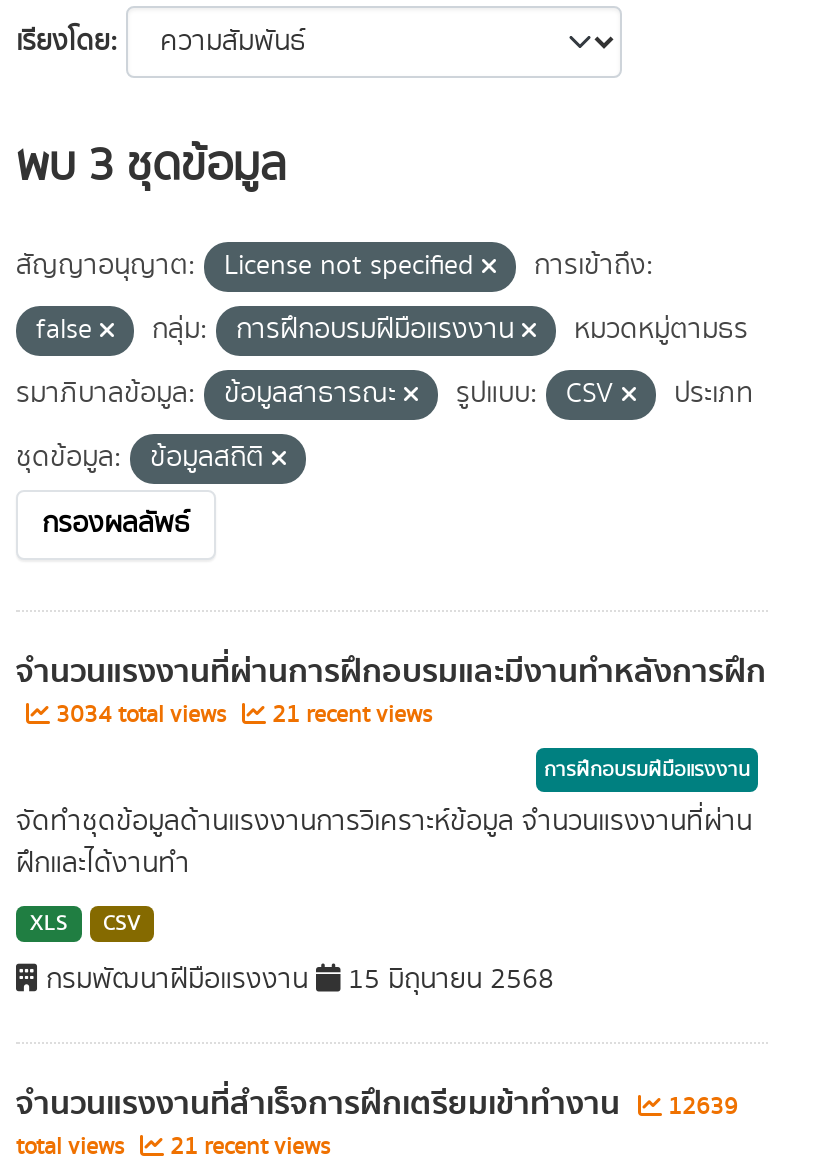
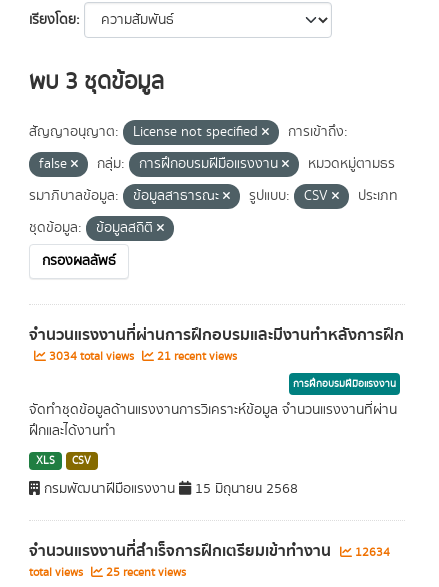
- จำนวนแรงงานที่สำเร็จการฝึกเตรียมเข้าทำงาน 12639
+ จำนวนแรงงานที่สำเร็จการฝึกเตรียมเข้าทำงาน 12634

- total views 21 recent views
+ total views 25 recent views
